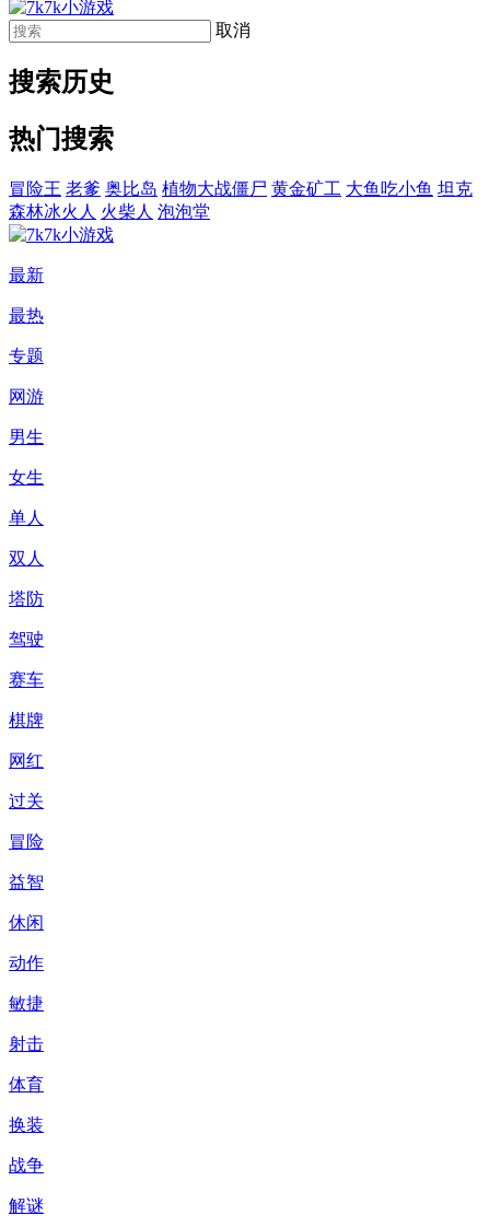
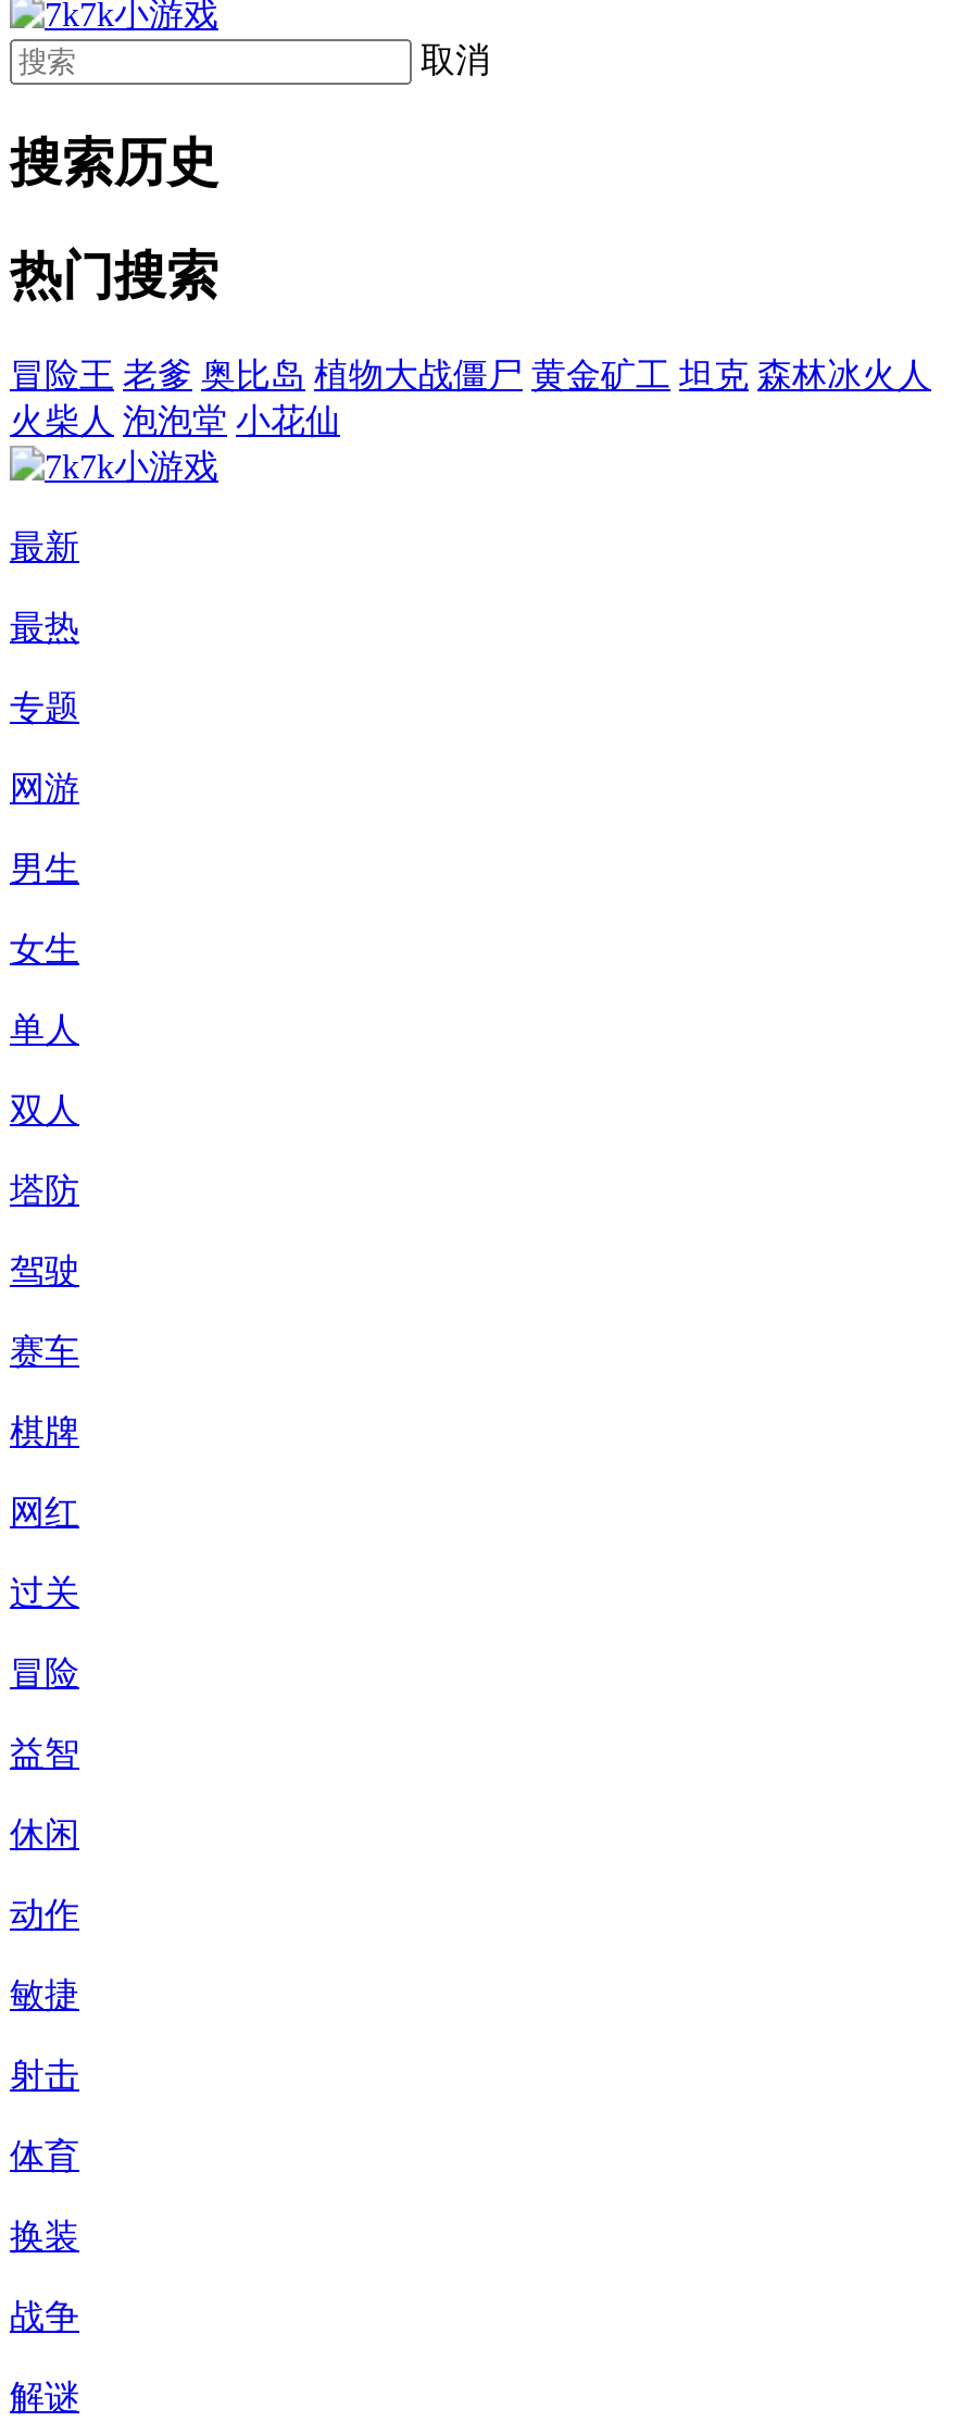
- 冒险王 老爹 奥比岛 植物大战僵尸 黄金矿工 大鱼吃小鱼 坦克
- 森林冰火人 火柴人 泡泡堂
+ 冒险王 老爹 奥比岛 植物大战僵尸 黄金矿工 坦克 森林冰火人
+ 火柴人 泡泡堂 小花仙
